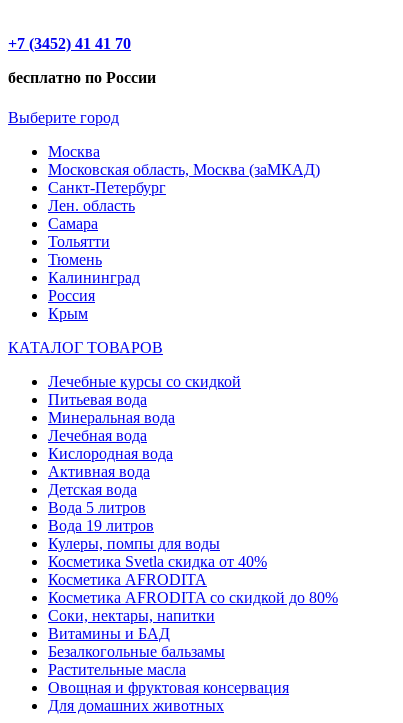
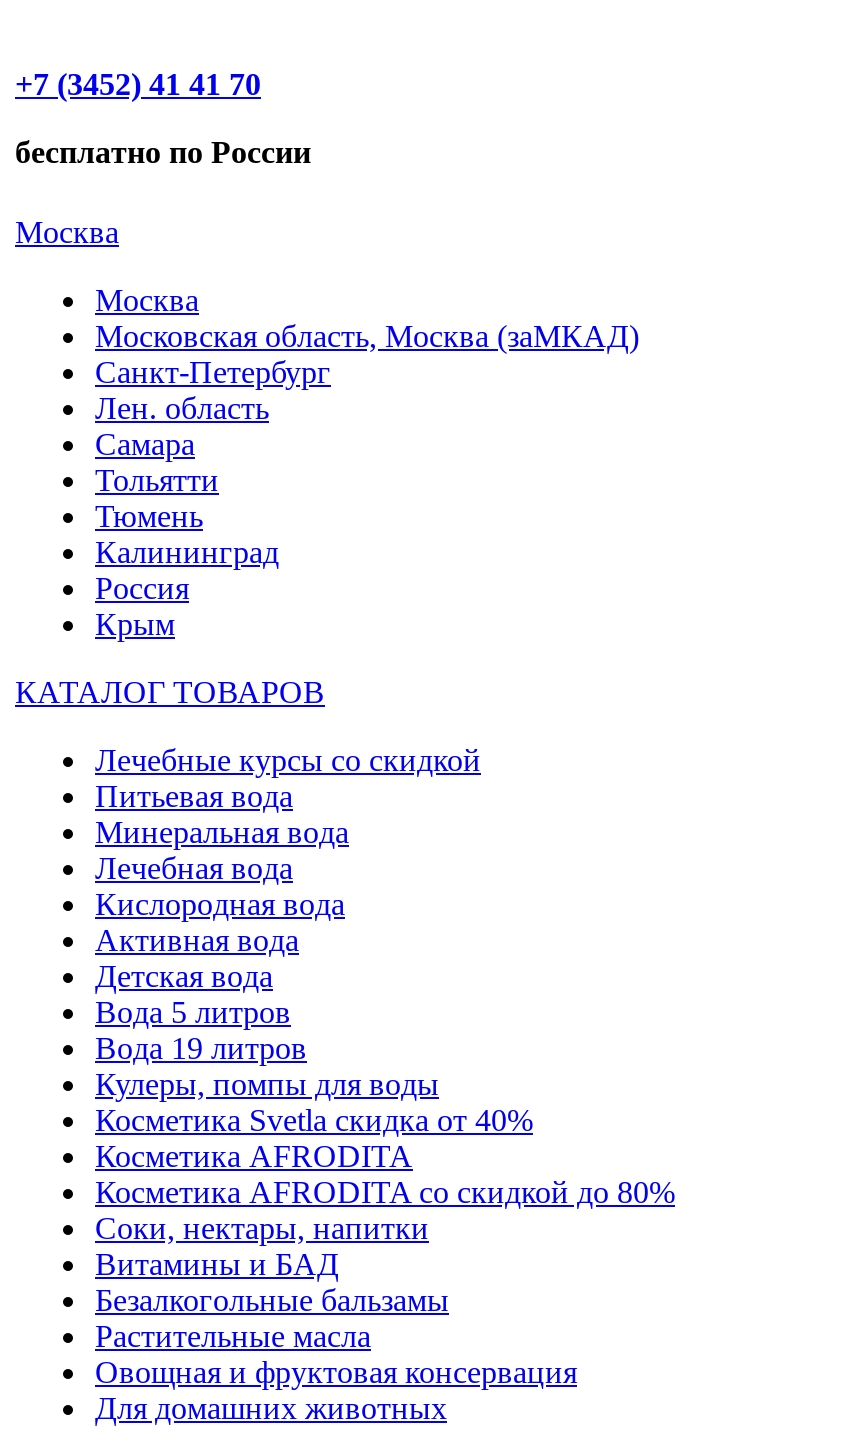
- Выберите город
+ Москва
